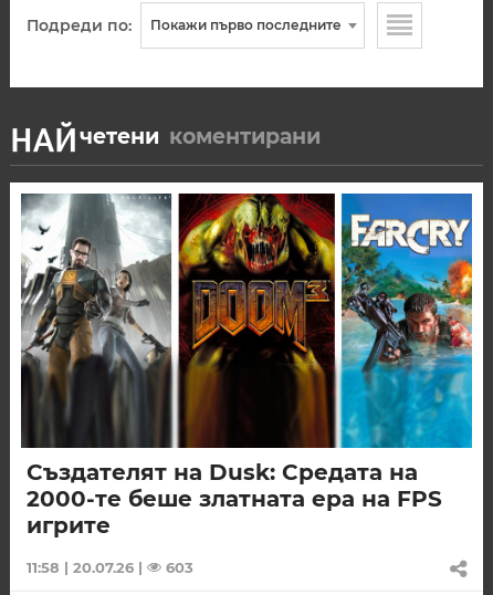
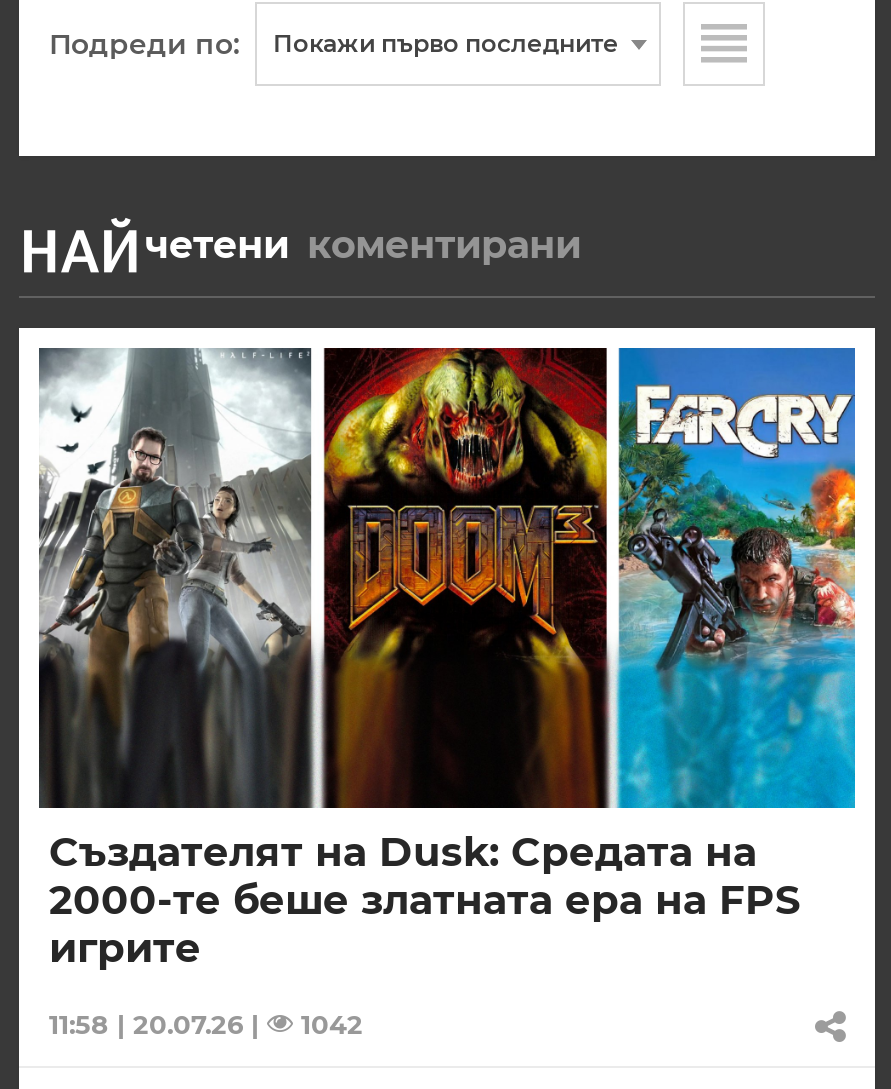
- 603
+ 1042
